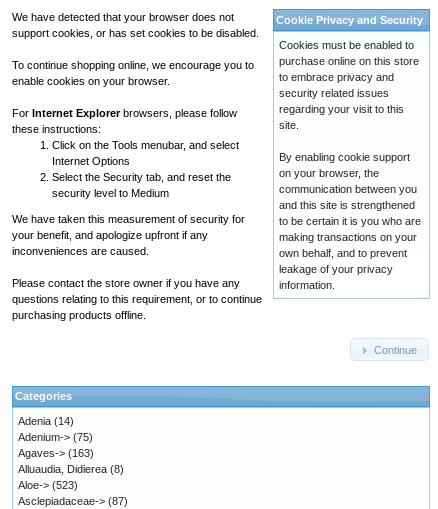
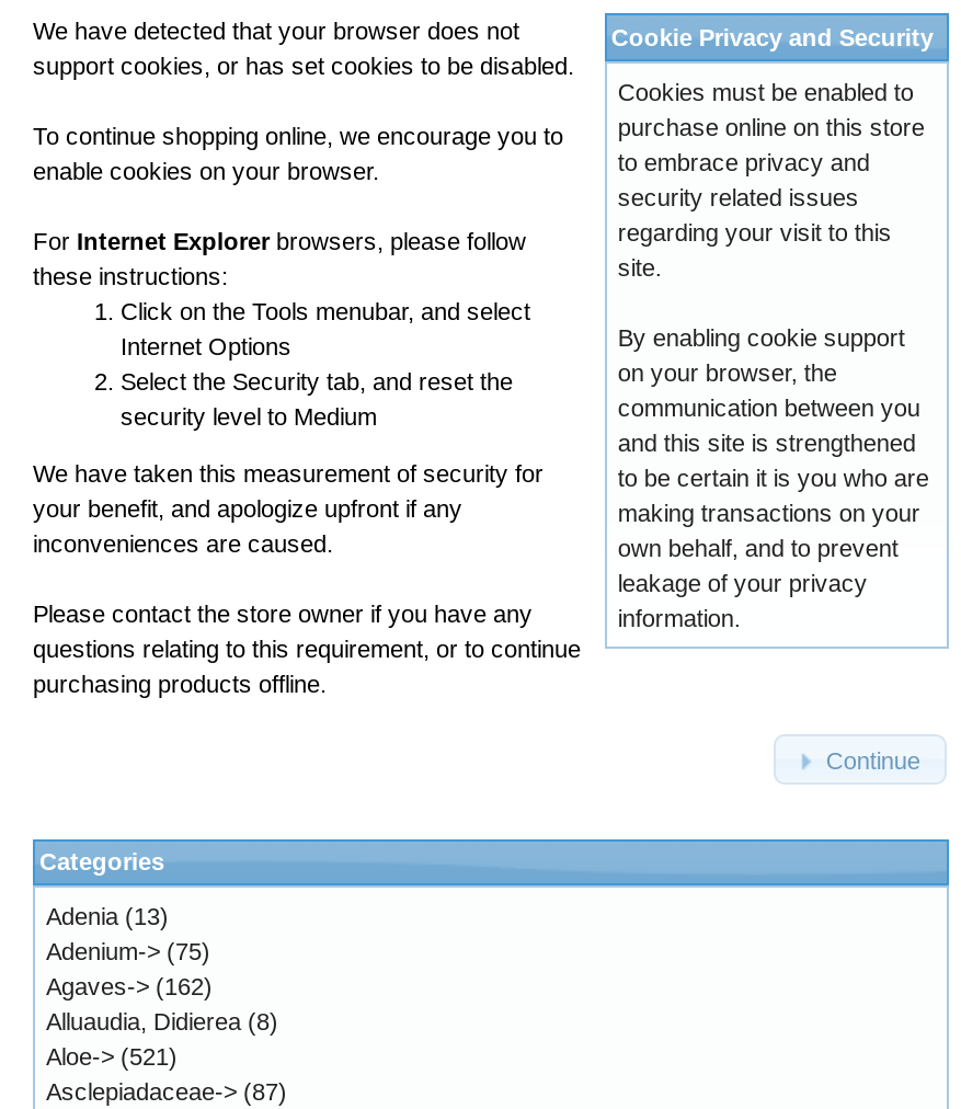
- Adenia (14)
+ Adenia (13)

- Agaves-> (163)
+ Agaves-> (162)

- Aloe-> (523)
+ Aloe-> (521)
